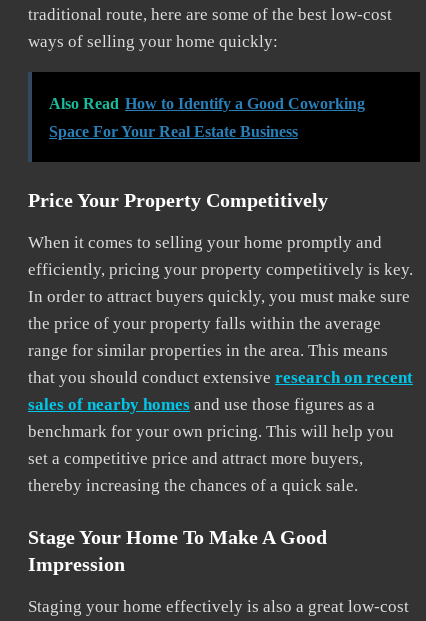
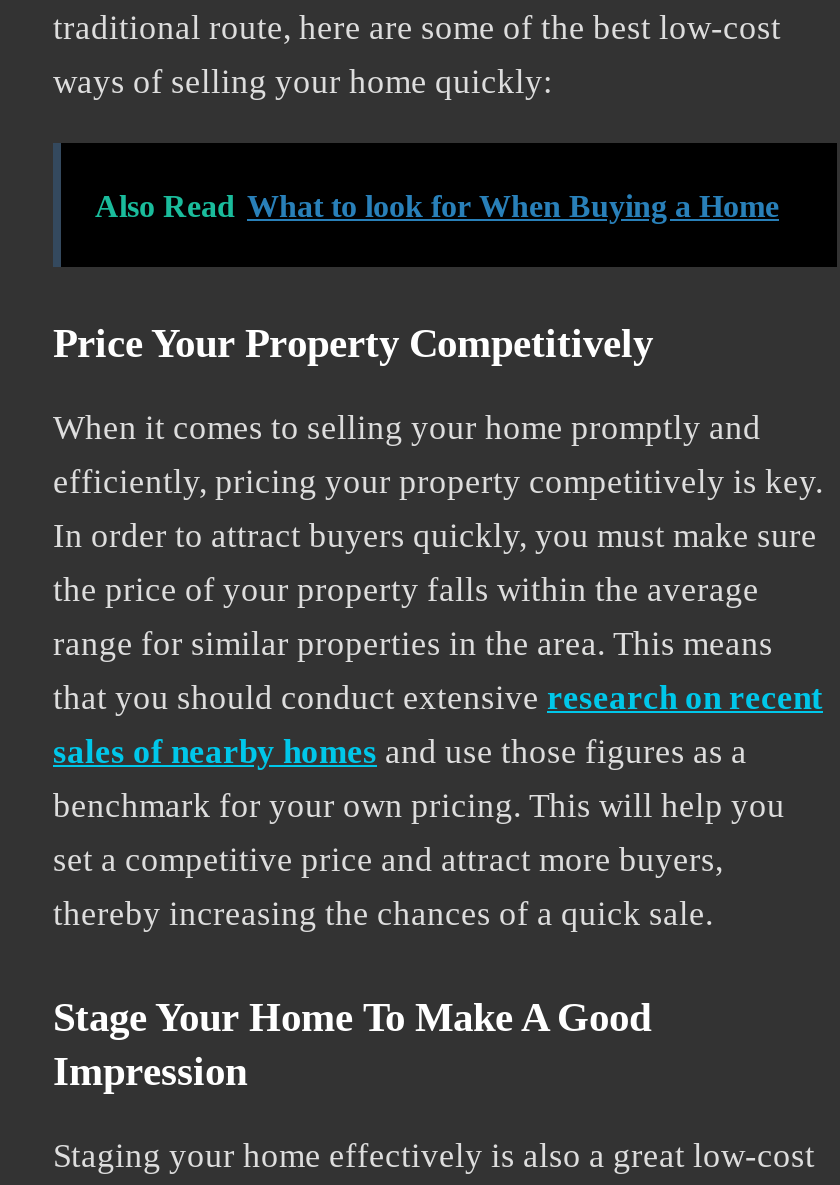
- Also Read How to Identify a Good Coworking
- Space For Your Real Estate Business
+ Also Read What to look for When Buying a Home
